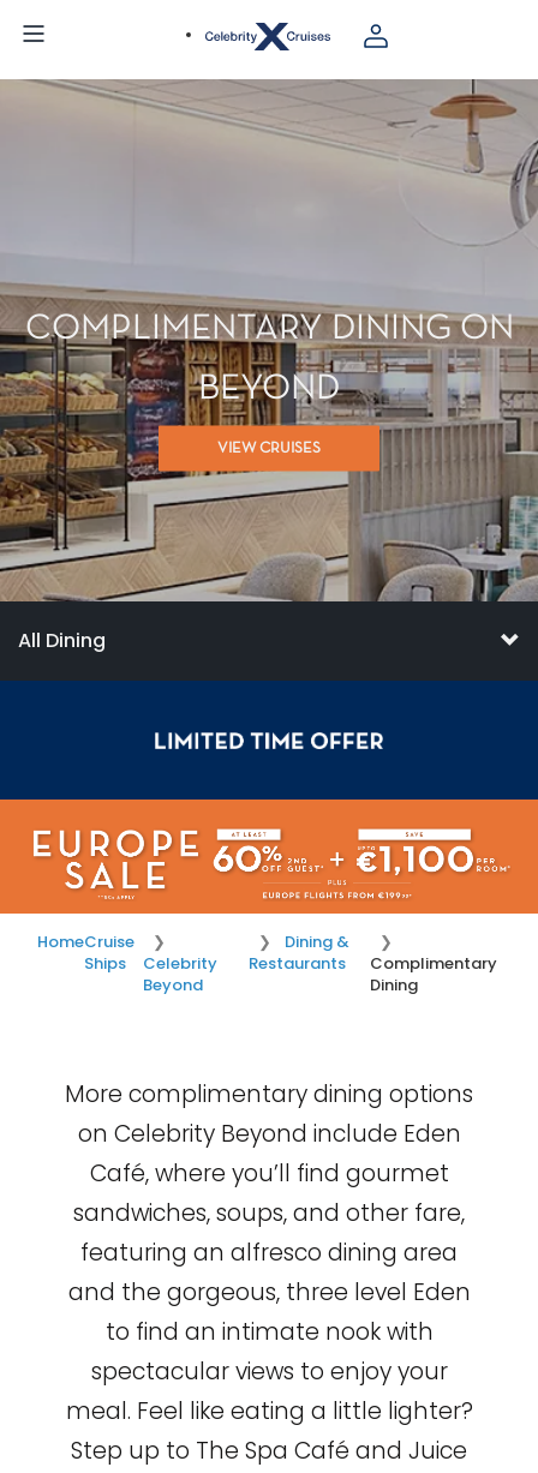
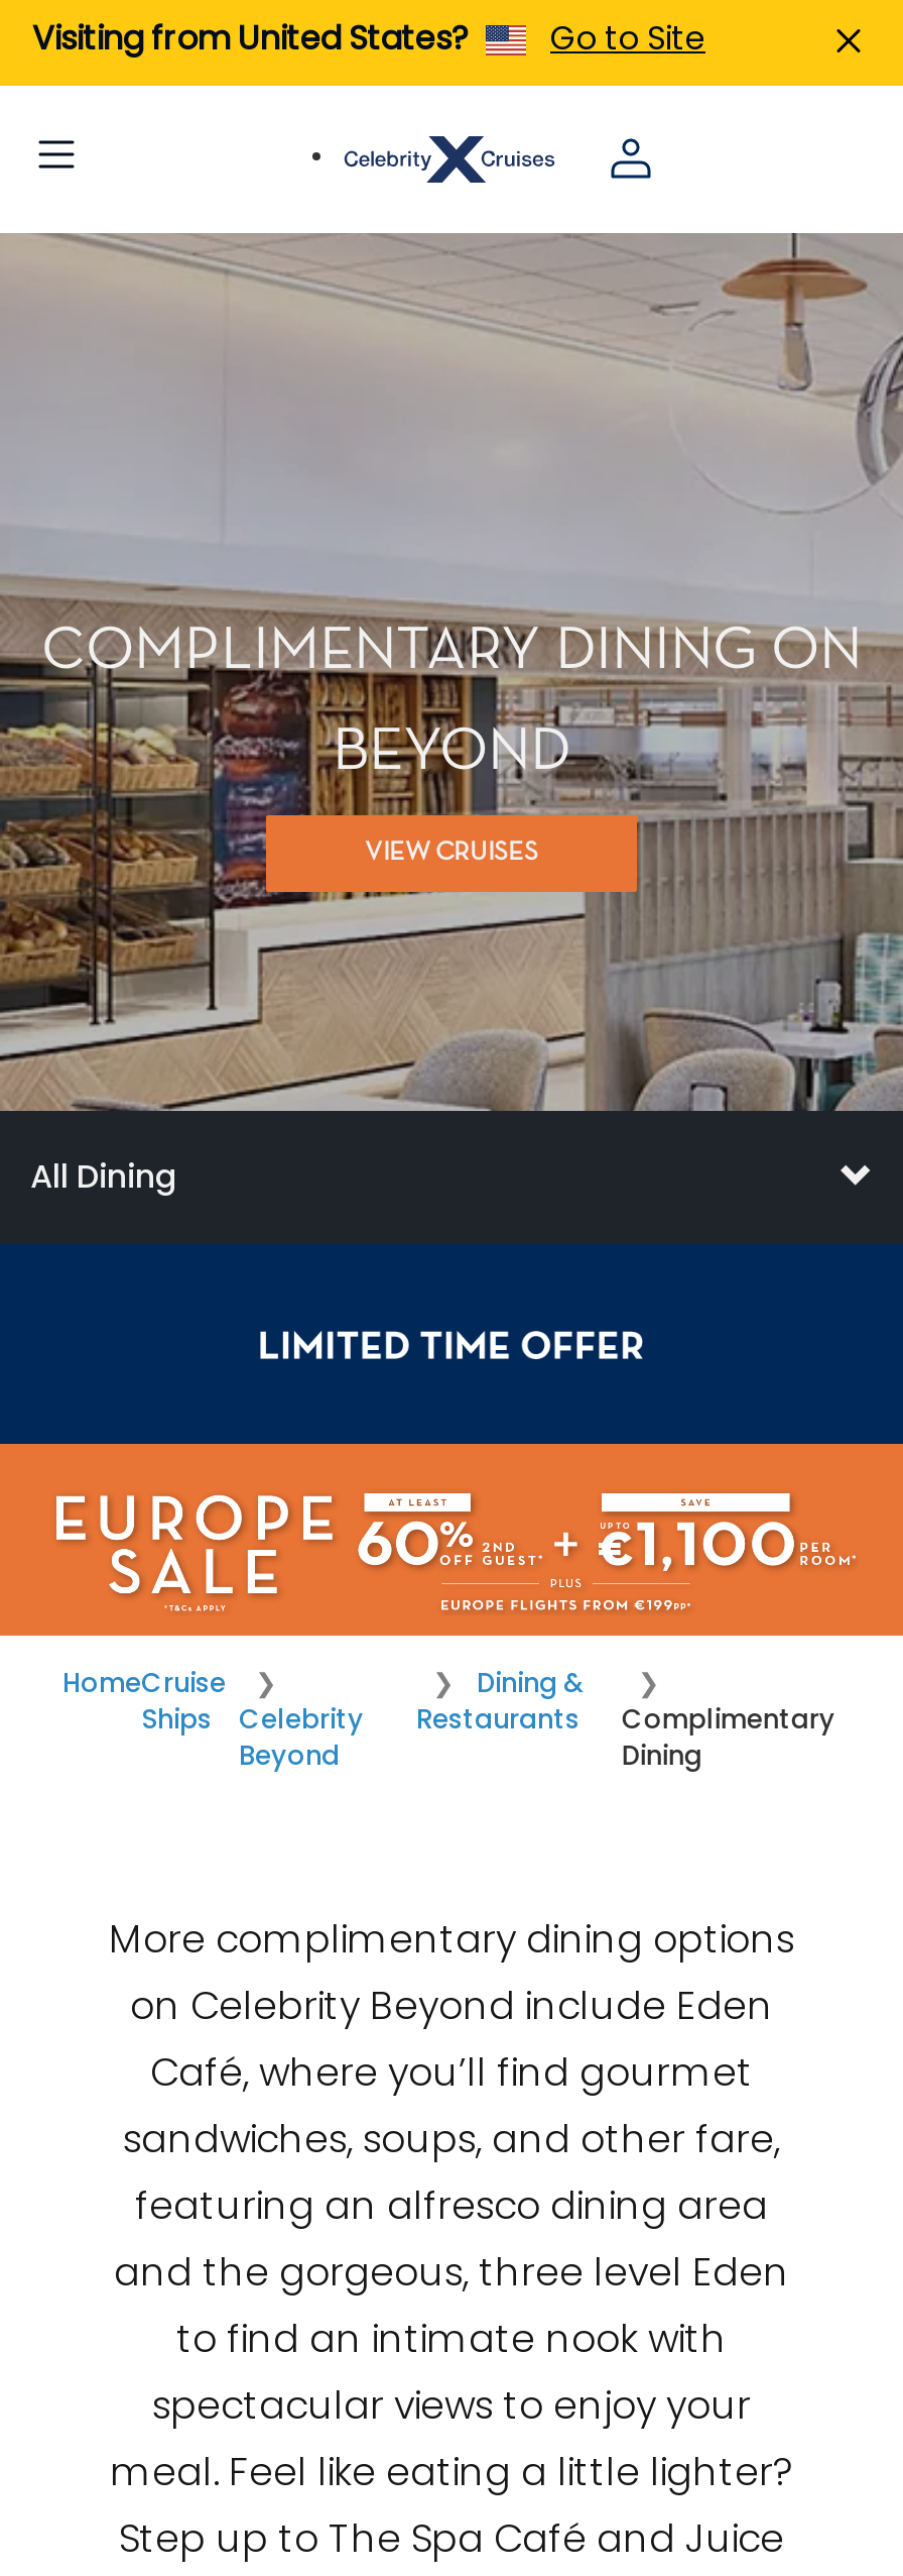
+ Visiting from United States?
+ Go to Site
